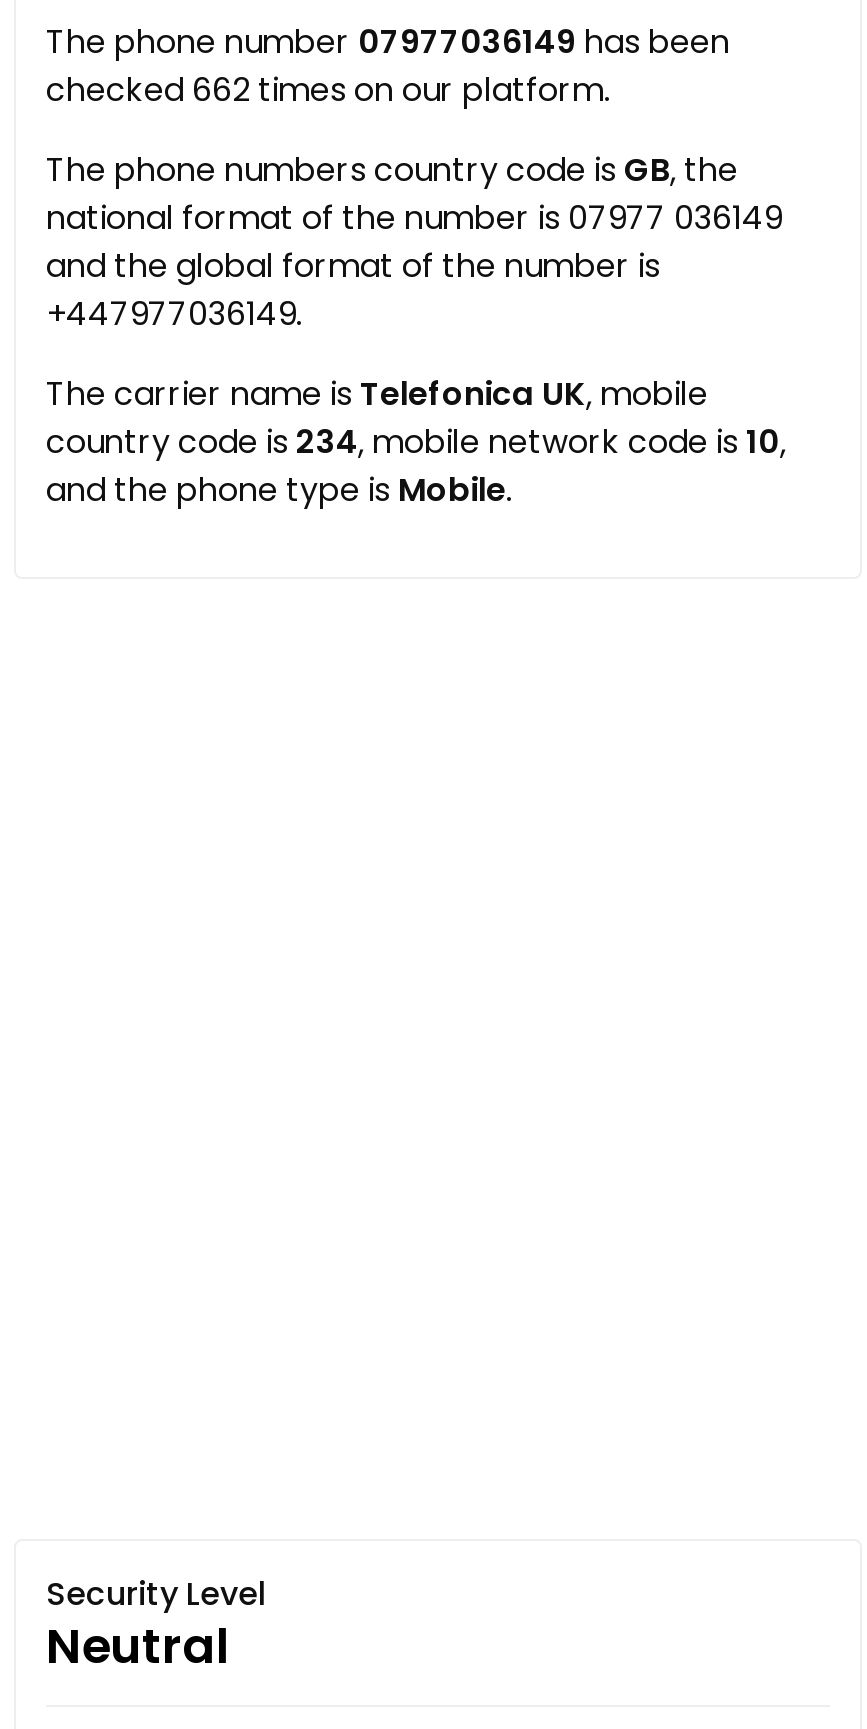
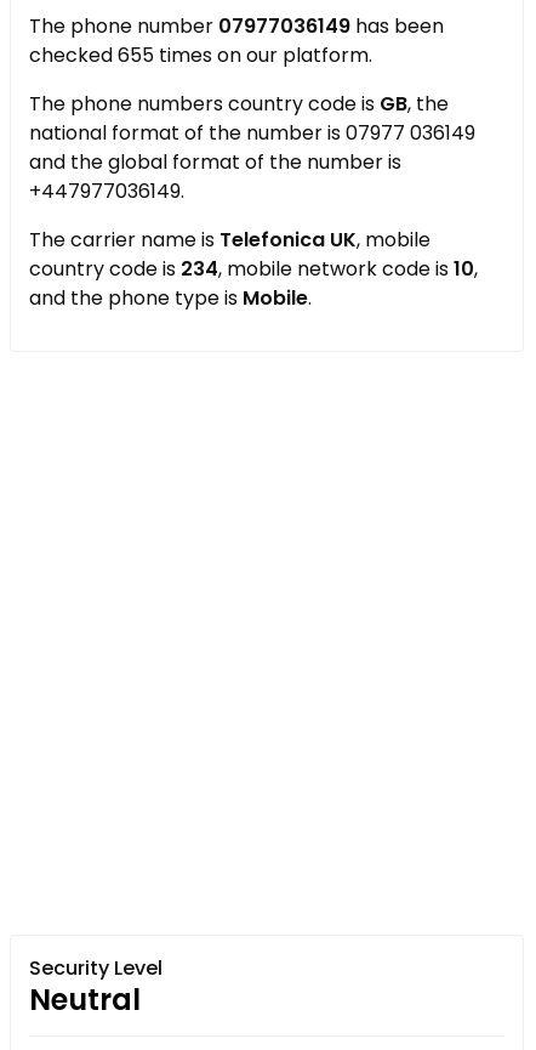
- checked 662 times on our platform.
+ checked 655 times on our platform.
